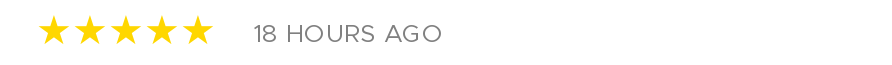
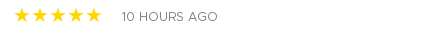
- 18 HOURS AGO
+ 10 HOURS AGO
